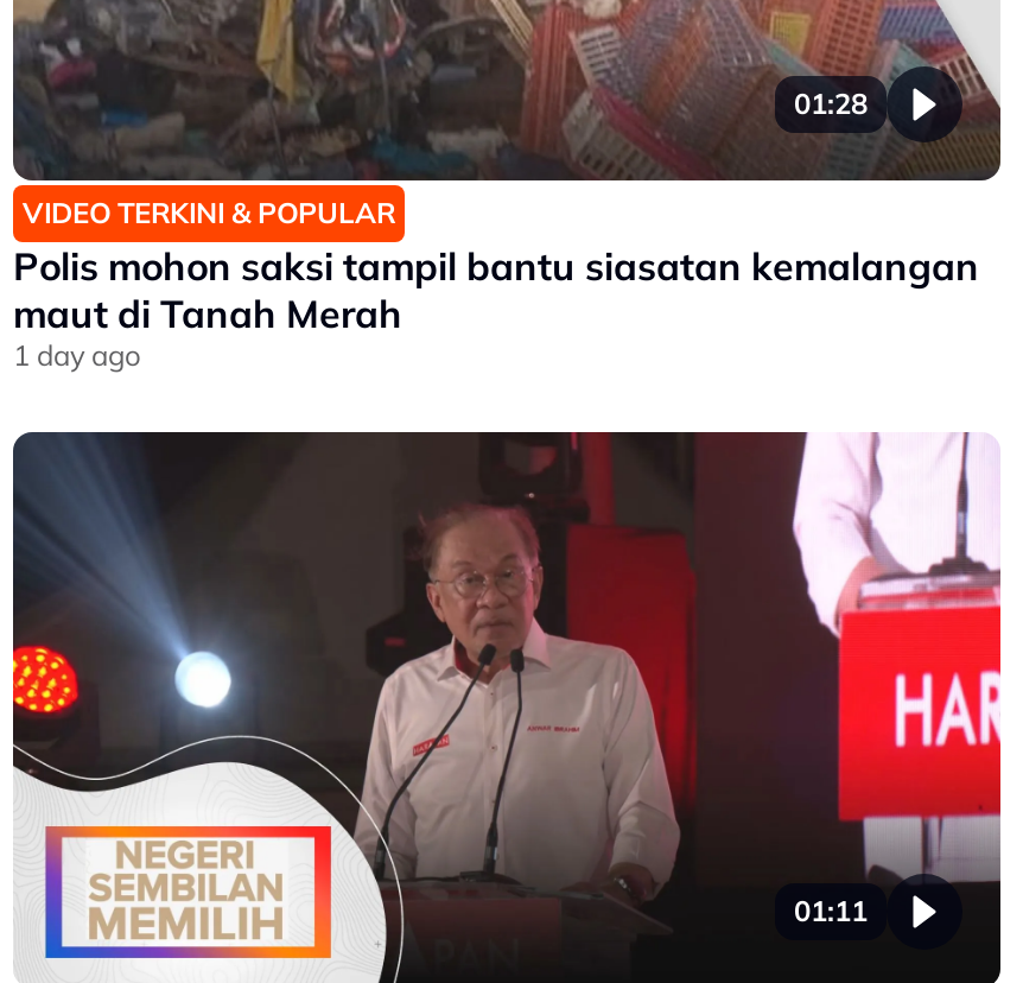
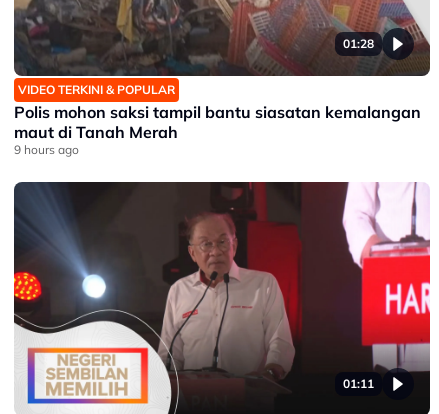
- 1 day ago
+ 9 hours ago
